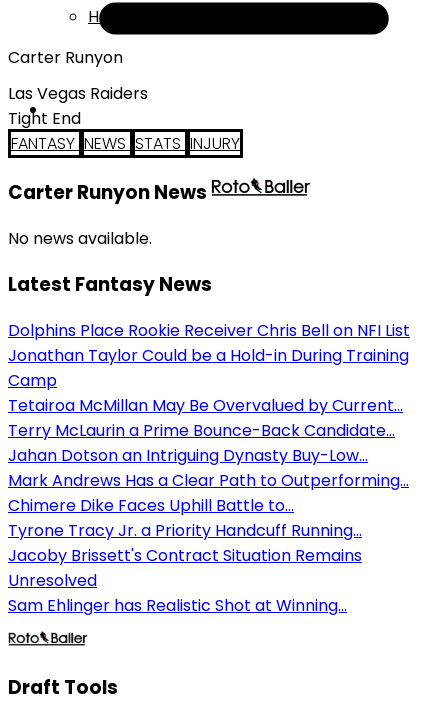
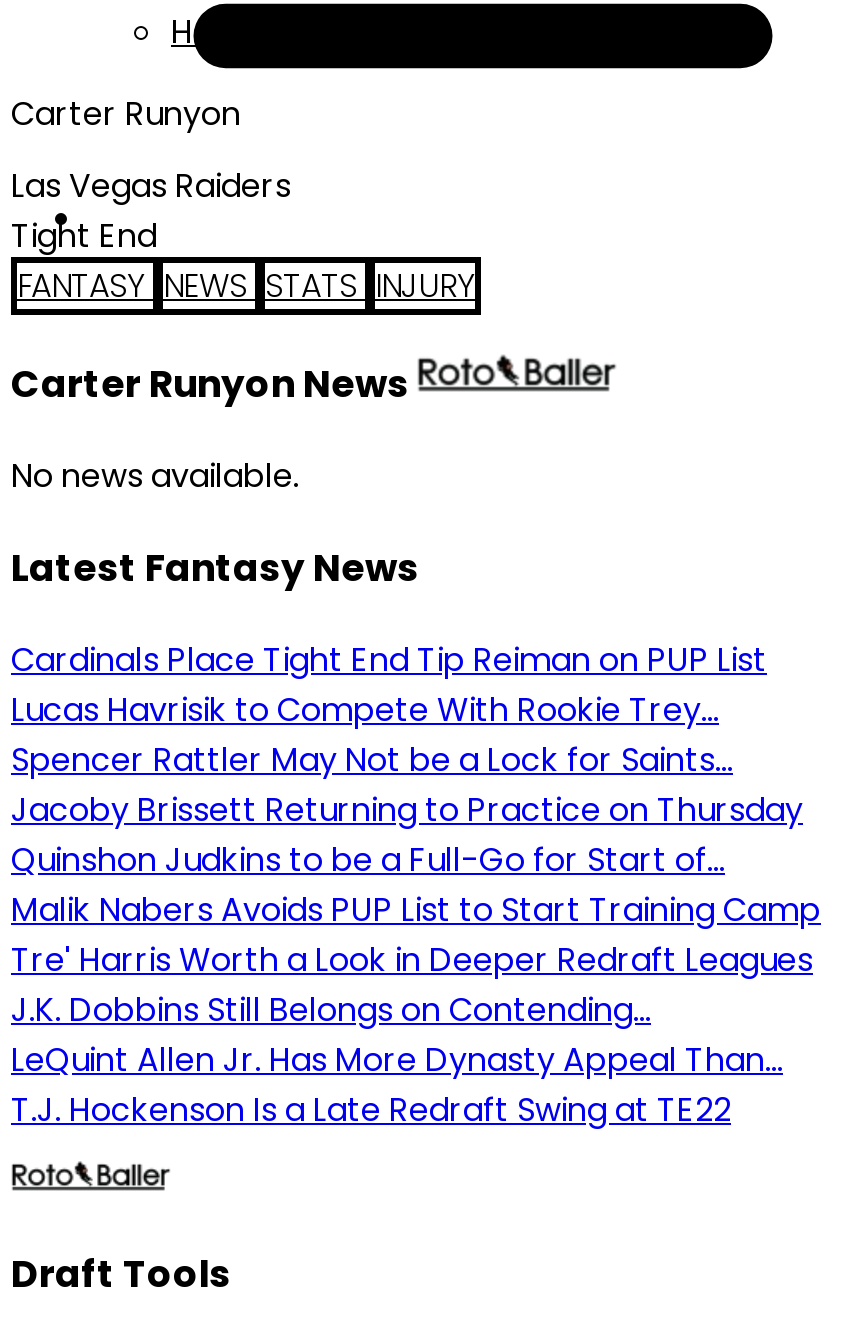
- Dolphins Place Rookie Receiver Chris Bell on NFI List
- Jonathan Taylor Could be a Hold-in During Training
- Camp
- Tetairoa McMillan May Be Overvalued by Current...
- Terry McLaurin a Prime Bounce-Back Candidate...
- Jahan Dotson an Intriguing Dynasty Buy-Low...
- Mark Andrews Has a Clear Path to Outperforming...
- Chimere Dike Faces Uphill Battle to...
- Tyrone Tracy Jr. a Priority Handcuff Running...
- Jacoby Brissett's Contract Situation Remains
- Unresolved
- Sam Ehlinger has Realistic Shot at Winning...
+ Cardinals Place Tight End Tip Reiman on PUP List
+ Lucas Havrisik to Compete With Rookie Trey...
+ Spencer Rattler May Not be a Lock for Saints...
+ Jacoby Brissett Returning to Practice on Thursday
+ Quinshon Judkins to be a Full-Go for Start of...
+ Malik Nabers Avoids PUP List to Start Training Camp
+ Tre' Harris Worth a Look in Deeper Redraft Leagues
+ J.K. Dobbins Still Belongs on Contending...
+ LeQuint Allen Jr. Has More Dynasty Appeal Than...
+ T.J. Hockenson Is a Late Redraft Swing at TE22
